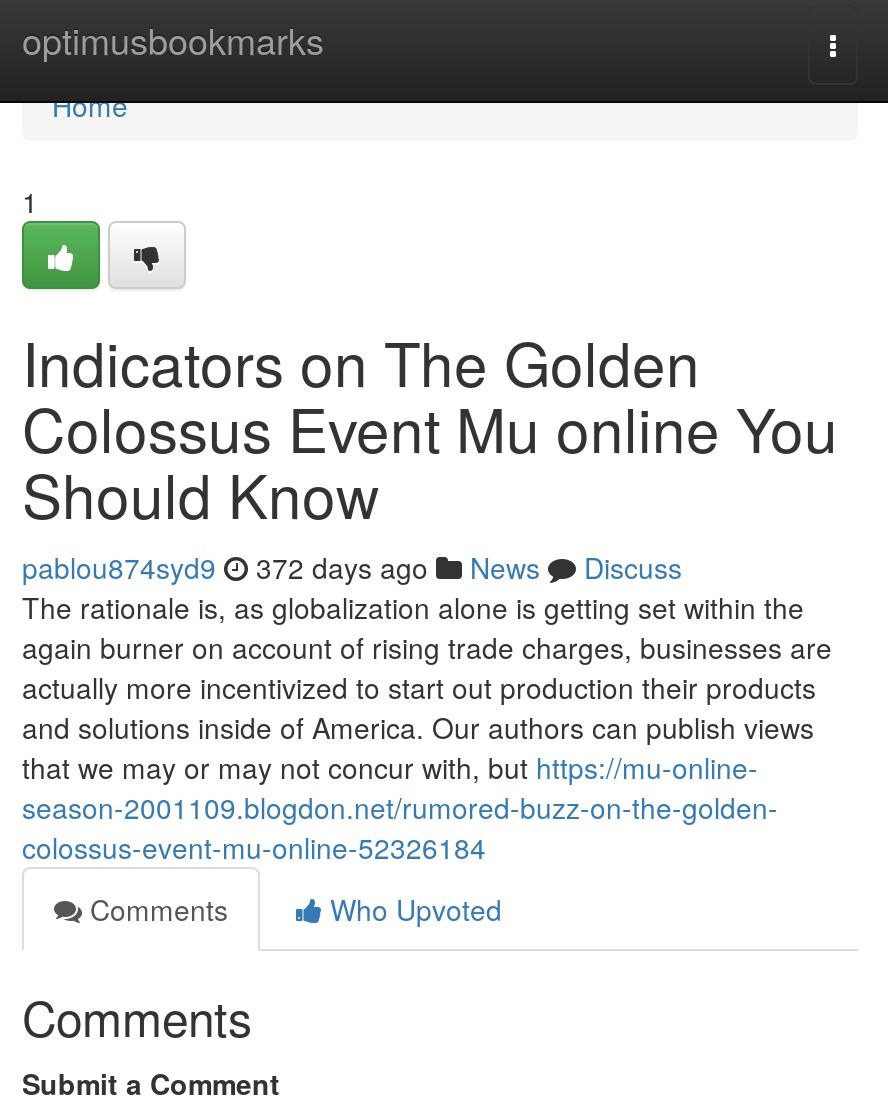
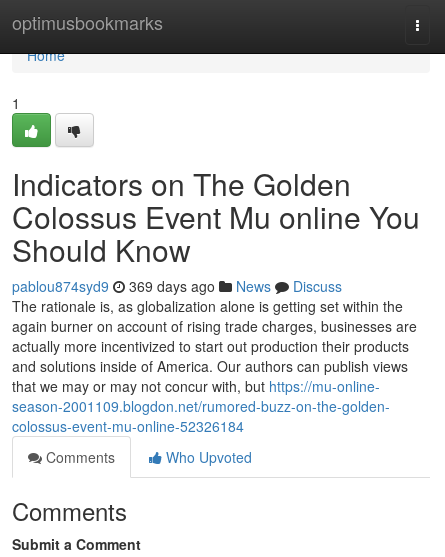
- pablou874syd9 372 days ago News Discuss
+ pablou874syd9 369 days ago News Discuss
